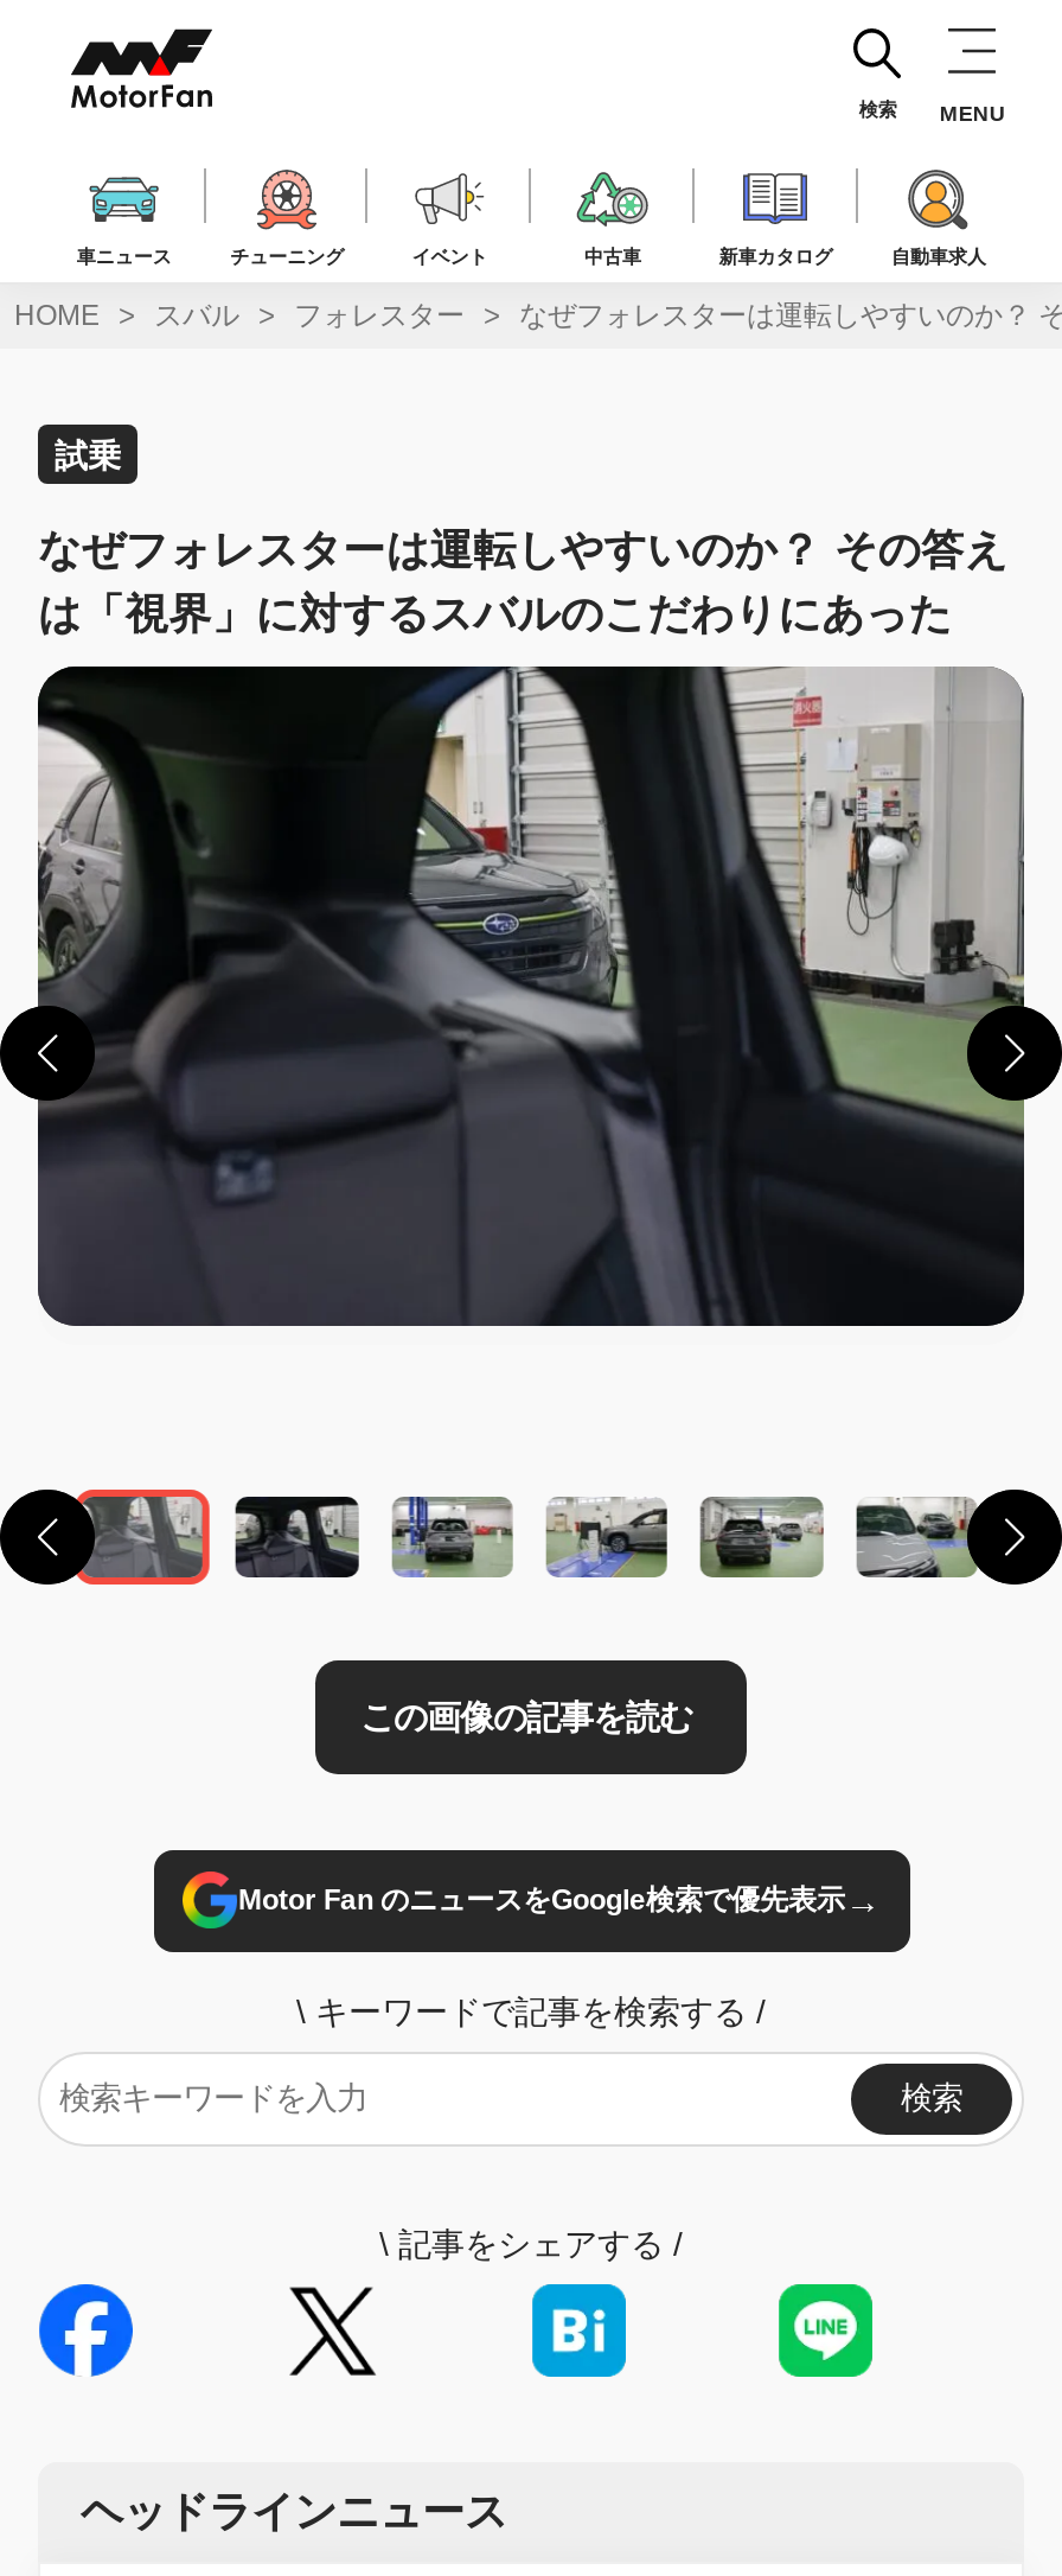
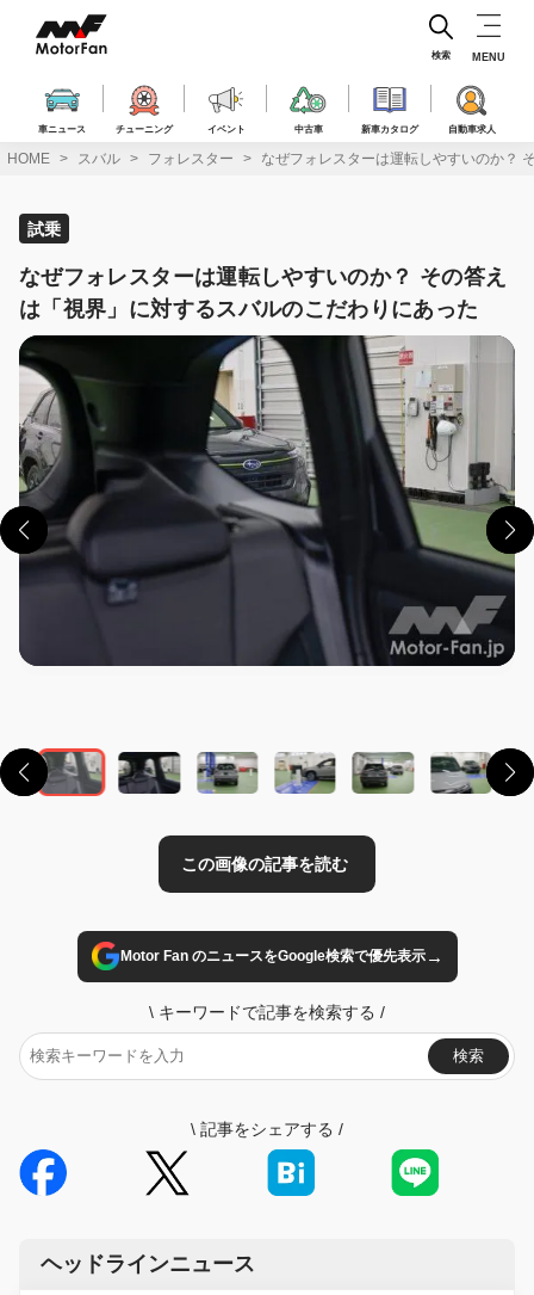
+ [image]
